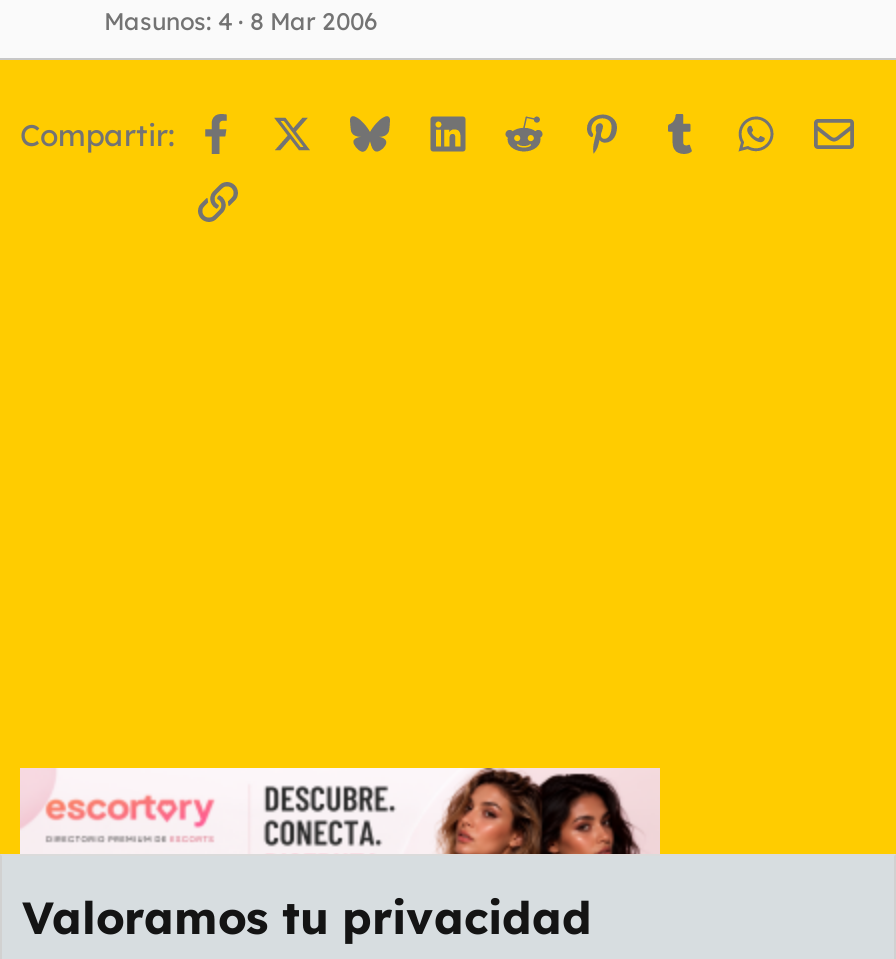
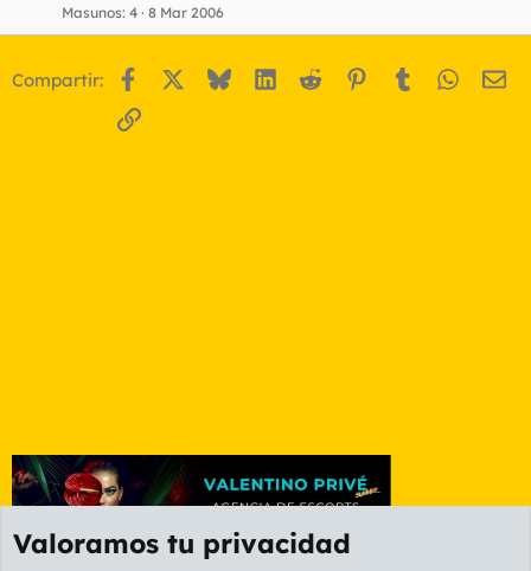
- [image]
+ [image]
